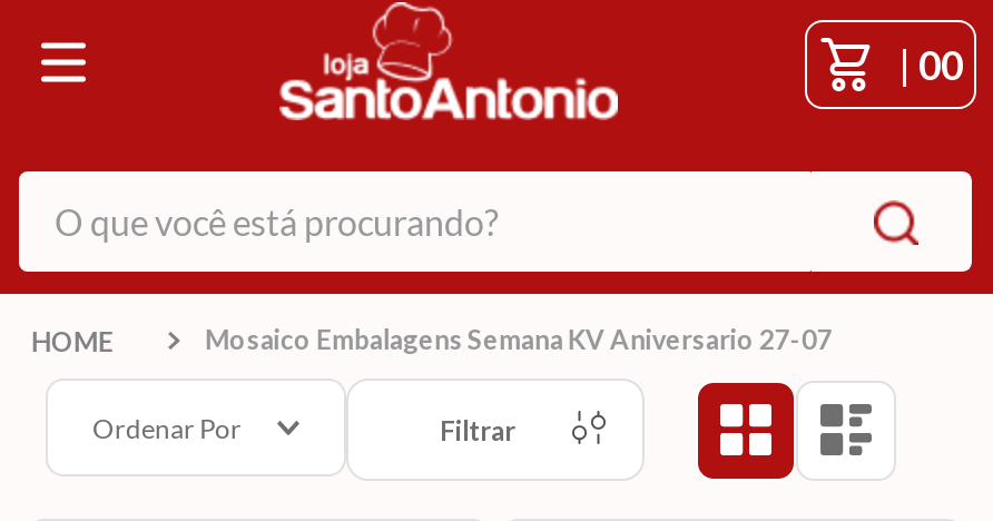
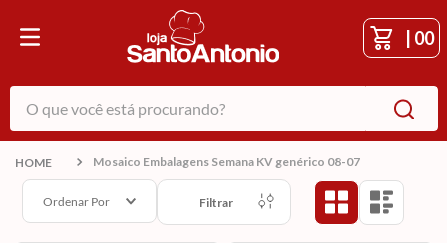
- Mosaico Embalagens Semana KV Aniversario 27-07
+ Mosaico Embalagens Semana KV genérico 08-07
